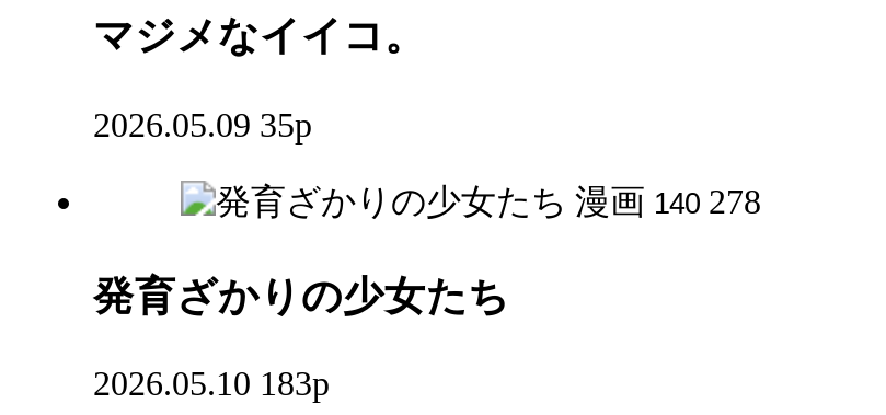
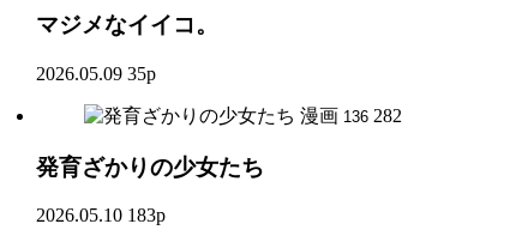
- 漫画 140 278
+ 漫画 136 282
